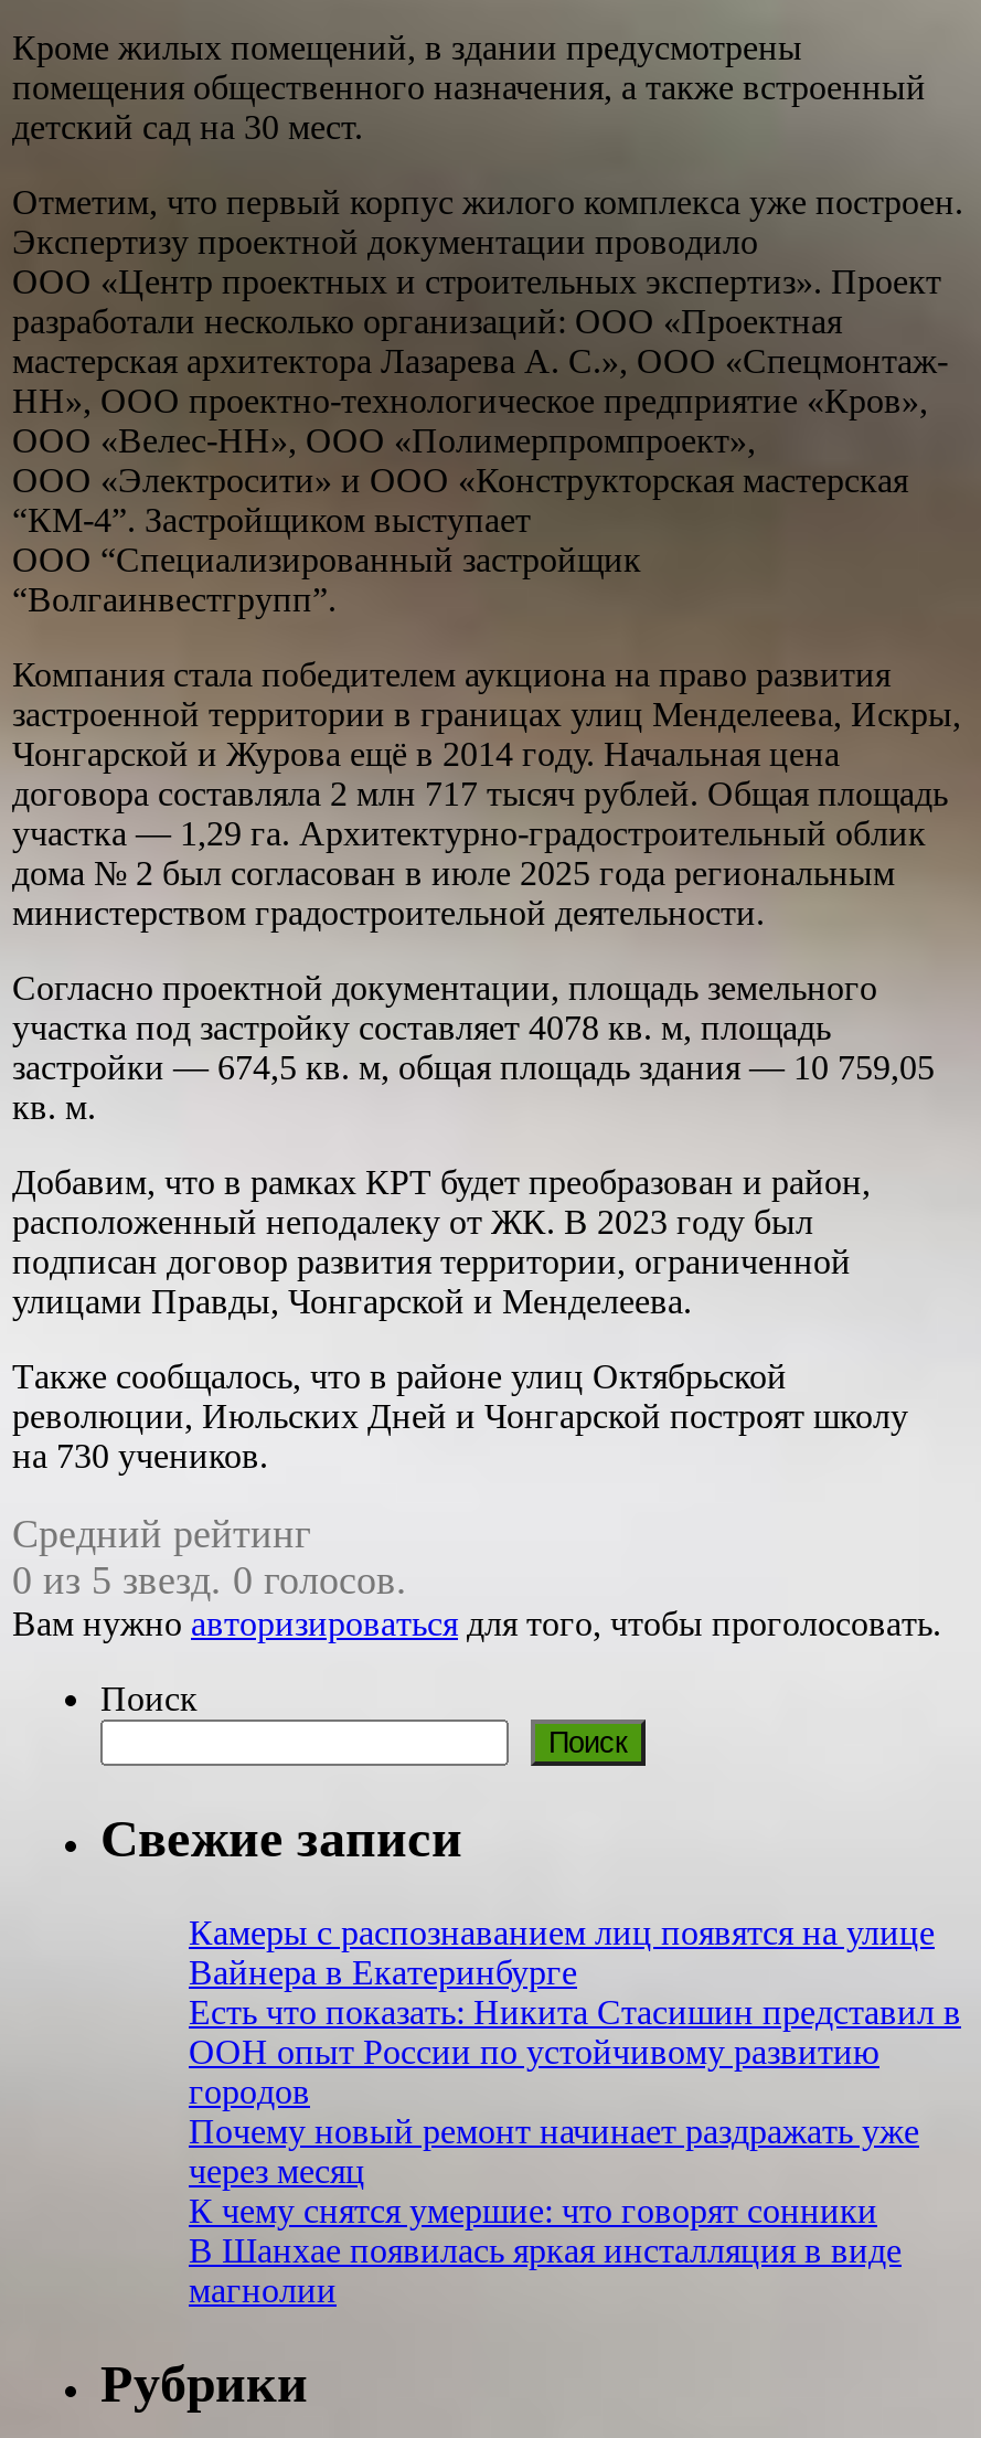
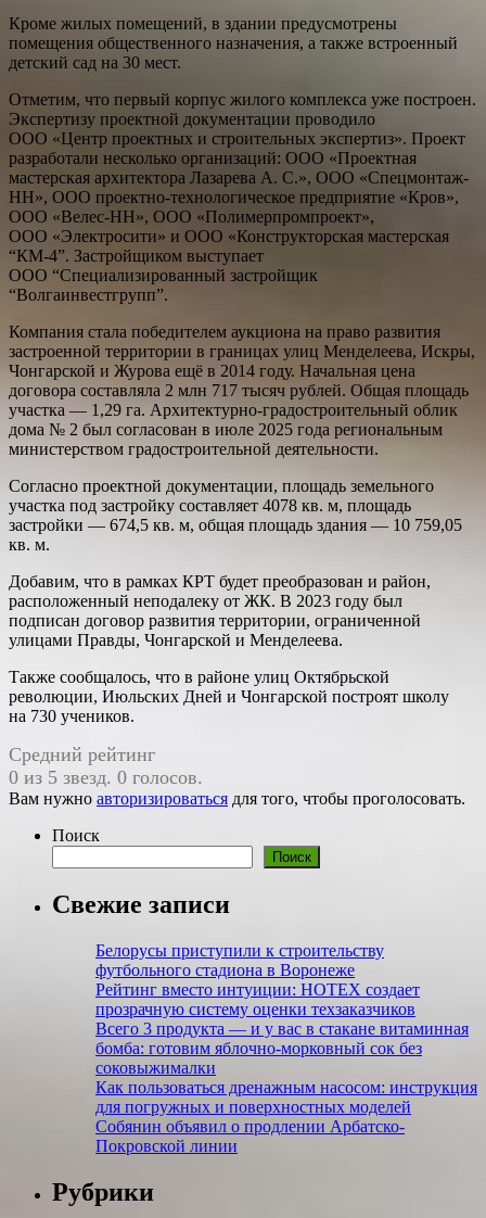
- Камеры с распознаванием лиц появятся на улице
- Вайнера в Екатеринбурге
- Есть что показать: Никита Стасишин представил в
- ООН опыт России по устойчивому развитию
- городов
- Почему новый ремонт начинает раздражать уже
- через месяц
- К чему снятся умершие: что говорят сонники
- В Шанхае появилась яркая инсталляция в виде
- магнолии
+ Белорусы приступили к строительству
+ футбольного стадиона в Воронеже
+ Рейтинг вместо интуиции: НОТЕХ создает
+ прозрачную систему оценки техзаказчиков
+ Всего 3 продукта — и у вас в стакане витаминная
+ бомба: готовим яблочно-морковный сок без
+ соковыжималки
+ Как пользоваться дренажным насосом: инструкция
+ для погружных и поверхностных моделей
+ Собянин объявил о продлении Арбатско-
+ Покровской линии
